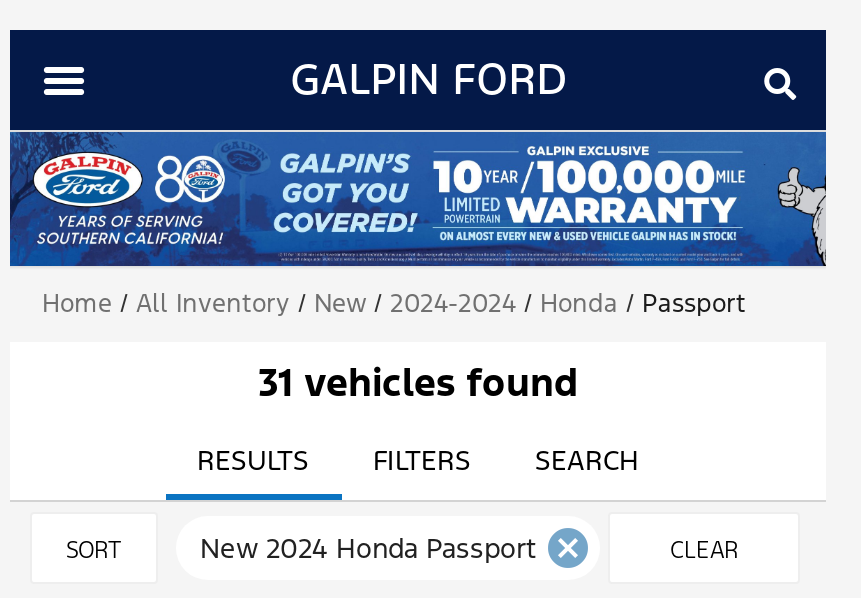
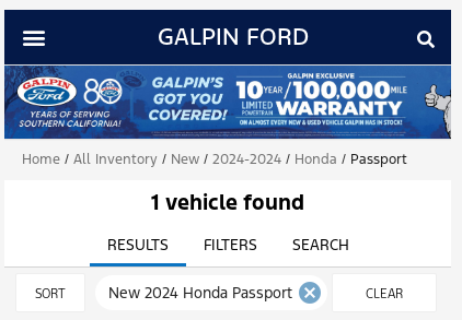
- 31 vehicles found
+ 1 vehicle found
